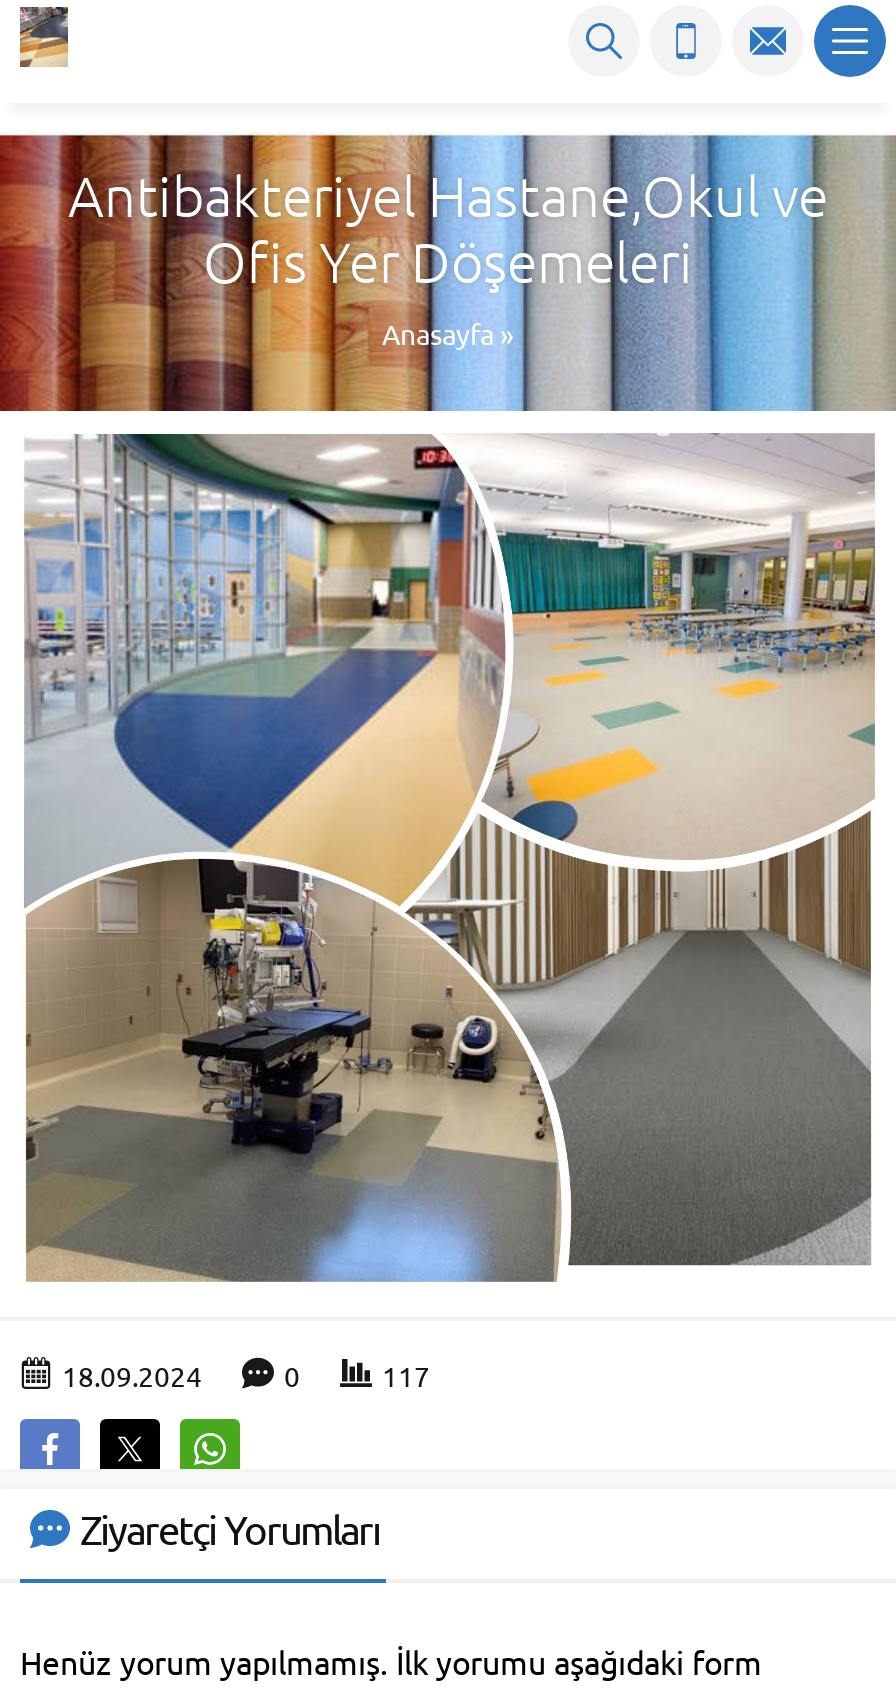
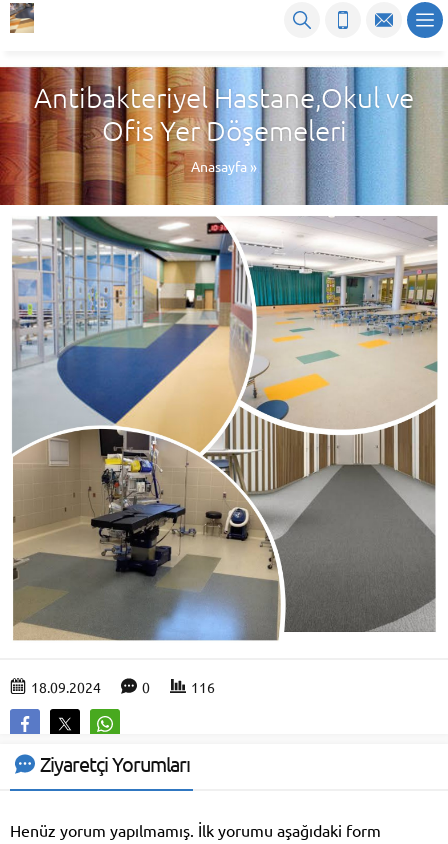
- 117
+ 116
